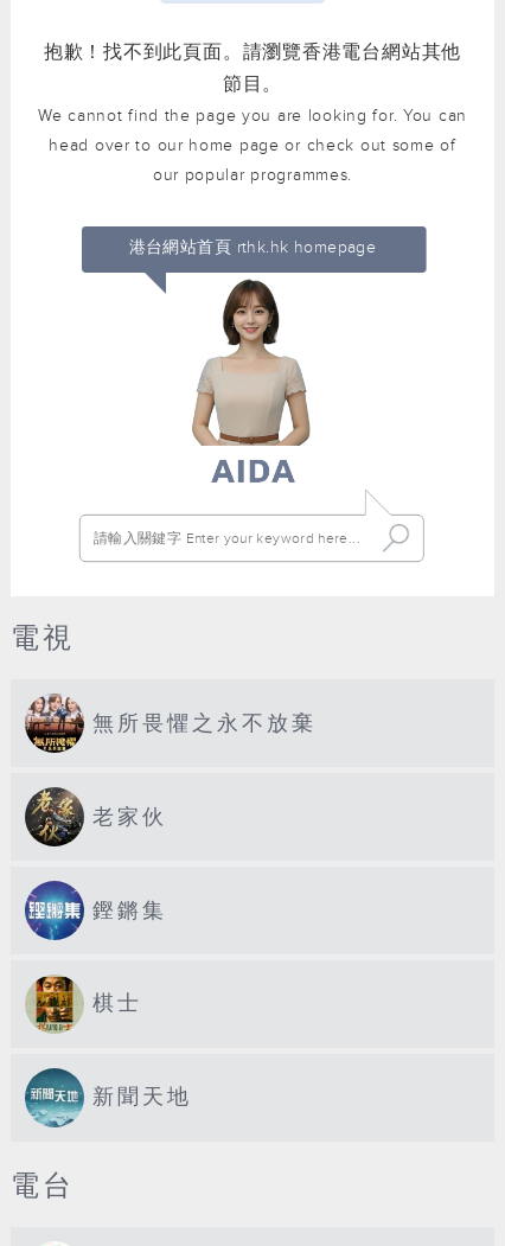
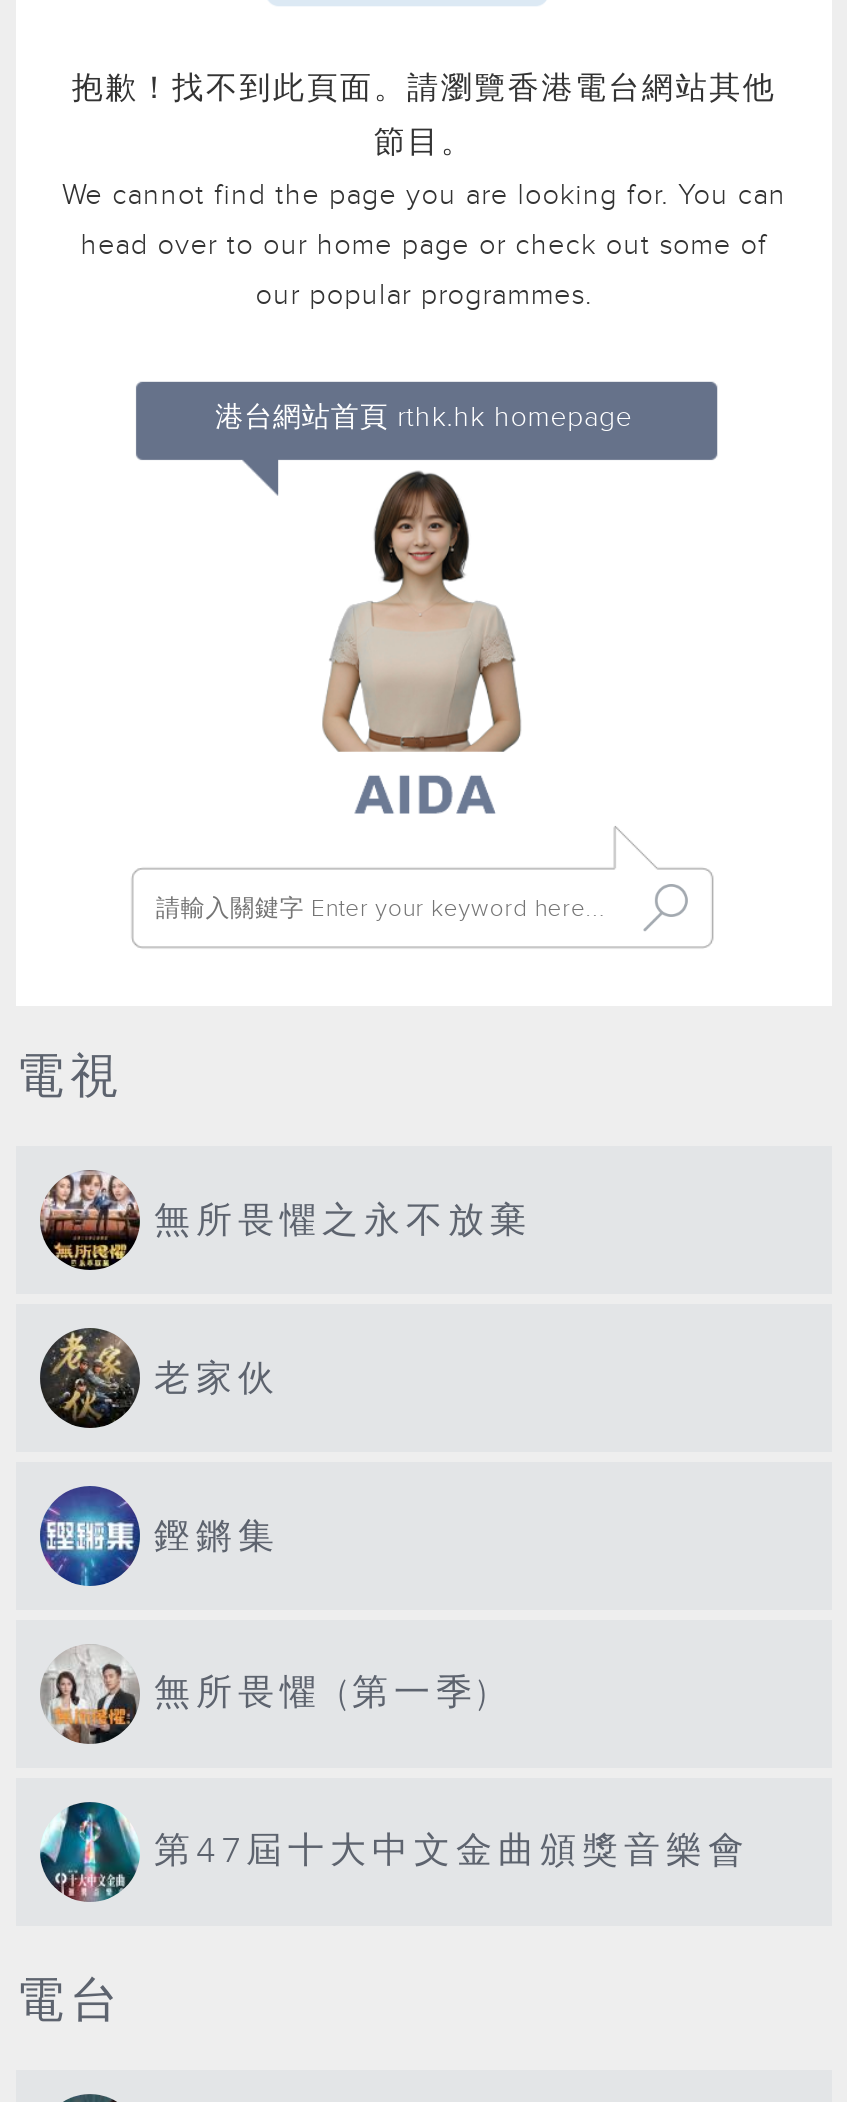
- [image]
- 棋士
+ [image]
+ 無所畏懼 (第一季)

- [image]
- 新聞天地
+ [image]
+ 第47屆十大中文金曲頒獎音樂會
